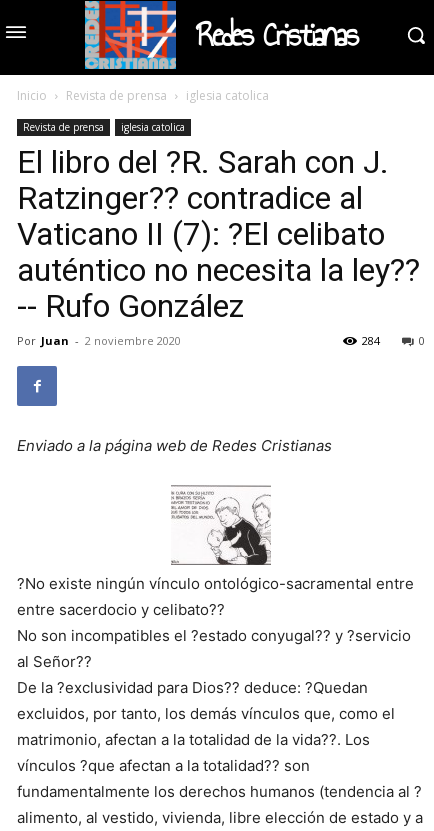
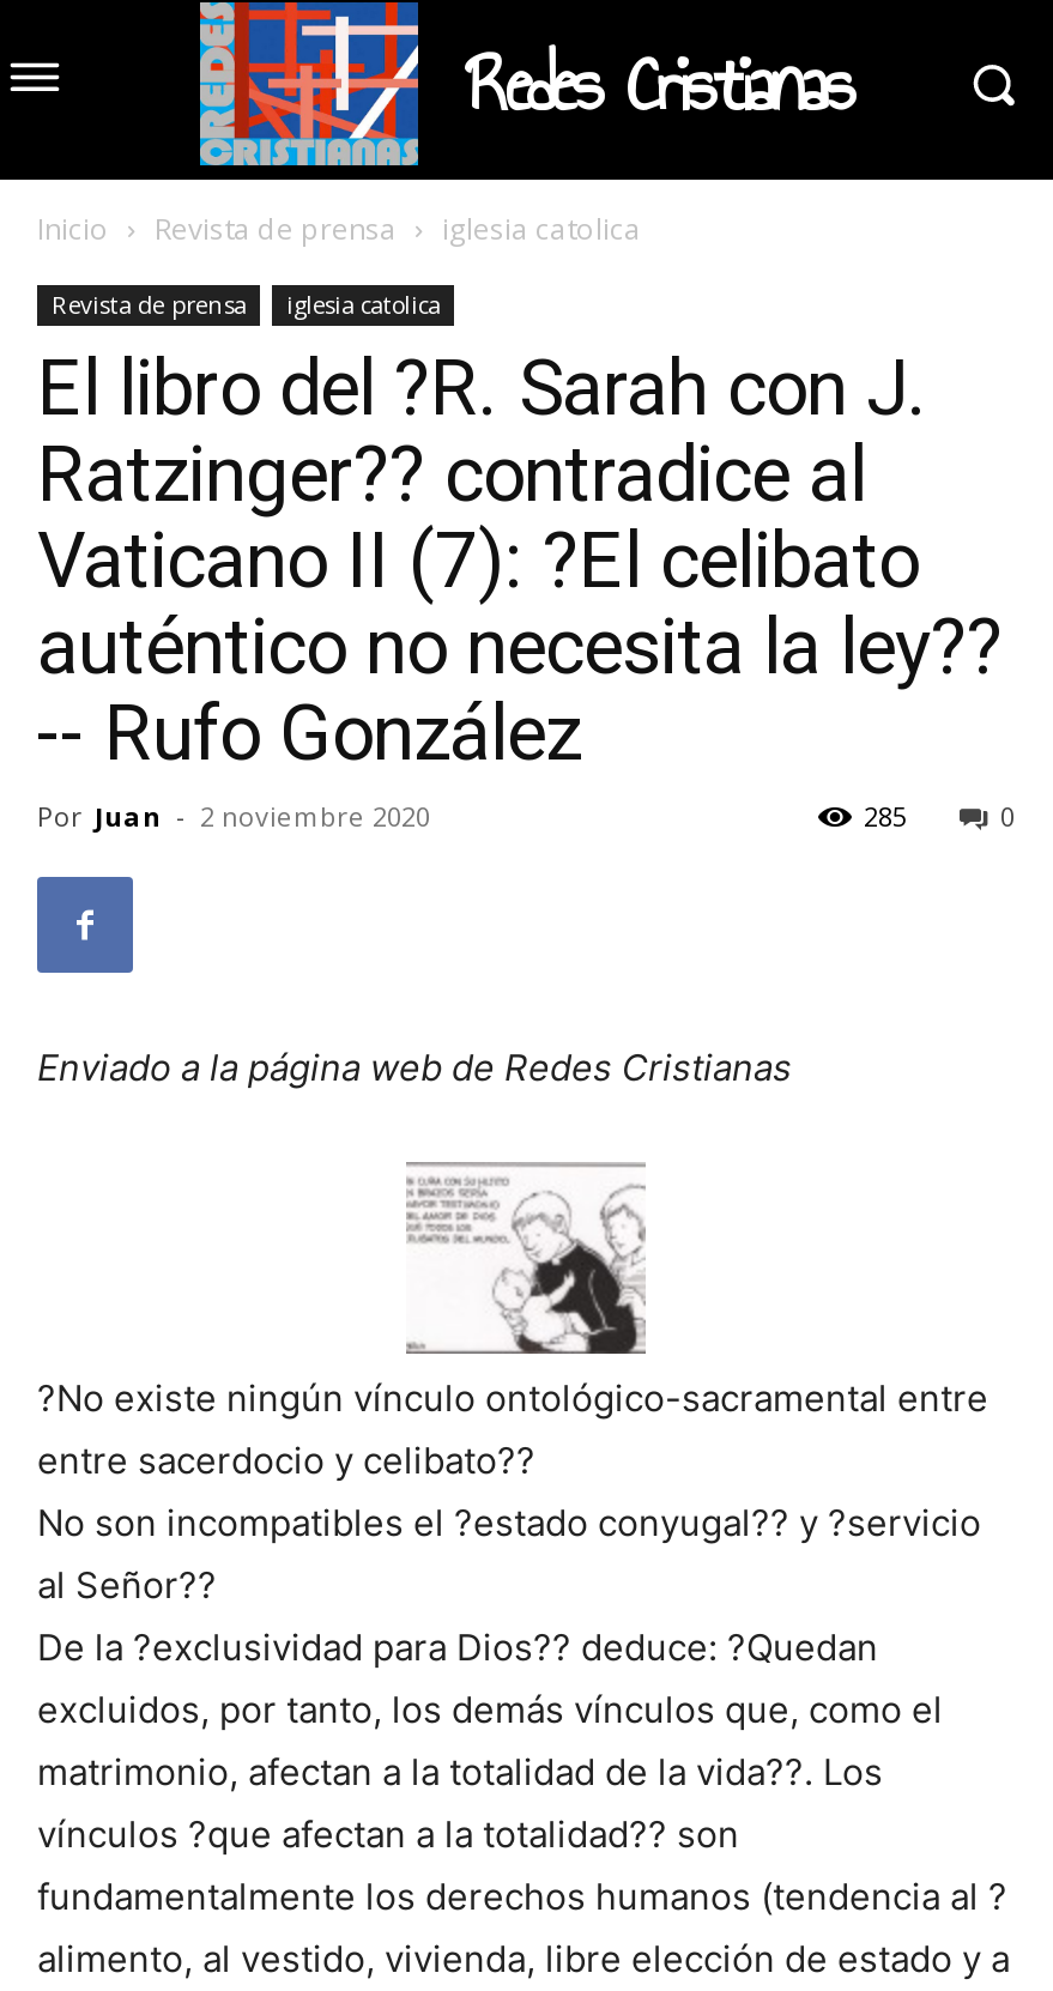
- 284
+ 285
